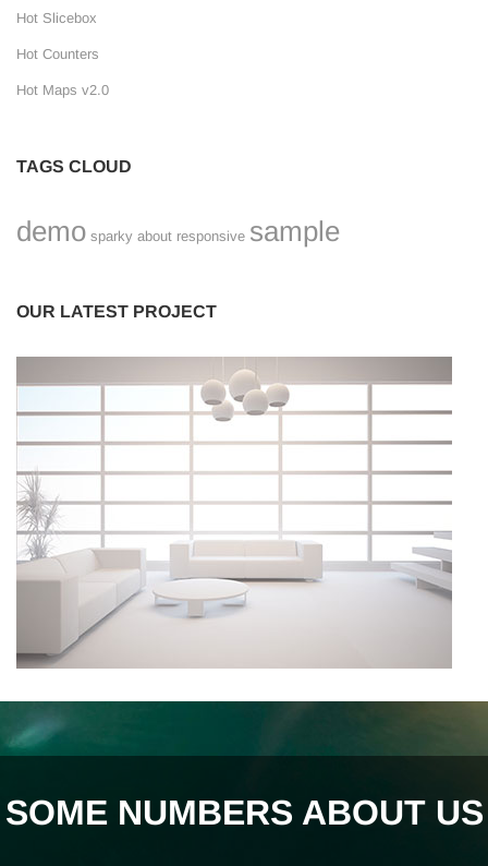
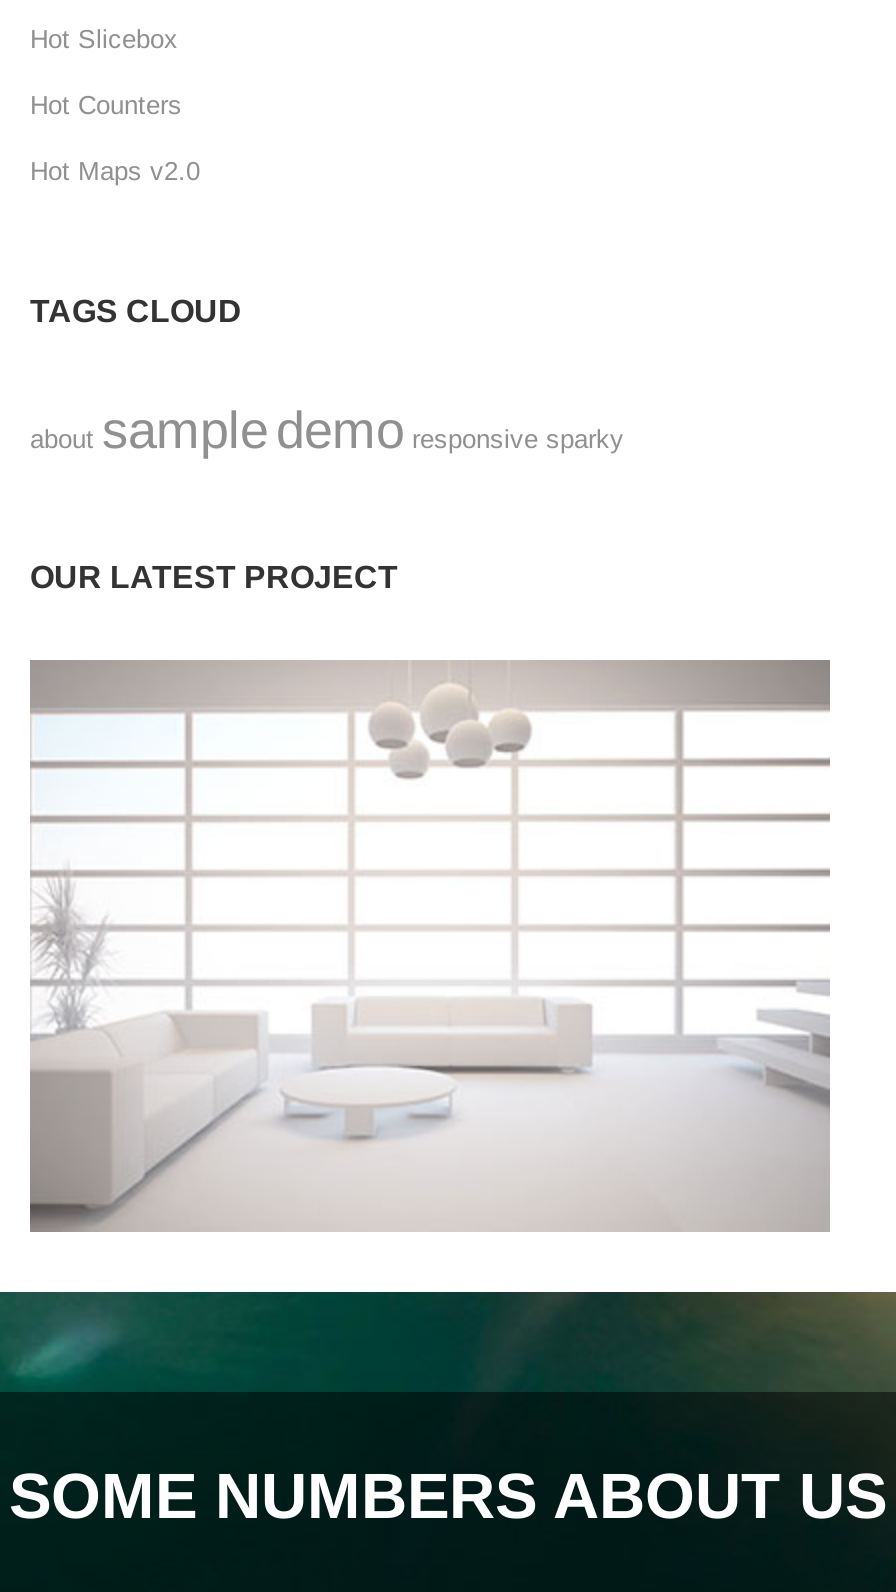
- demo sparky about responsive sample
+ about sample demo responsive sparky
